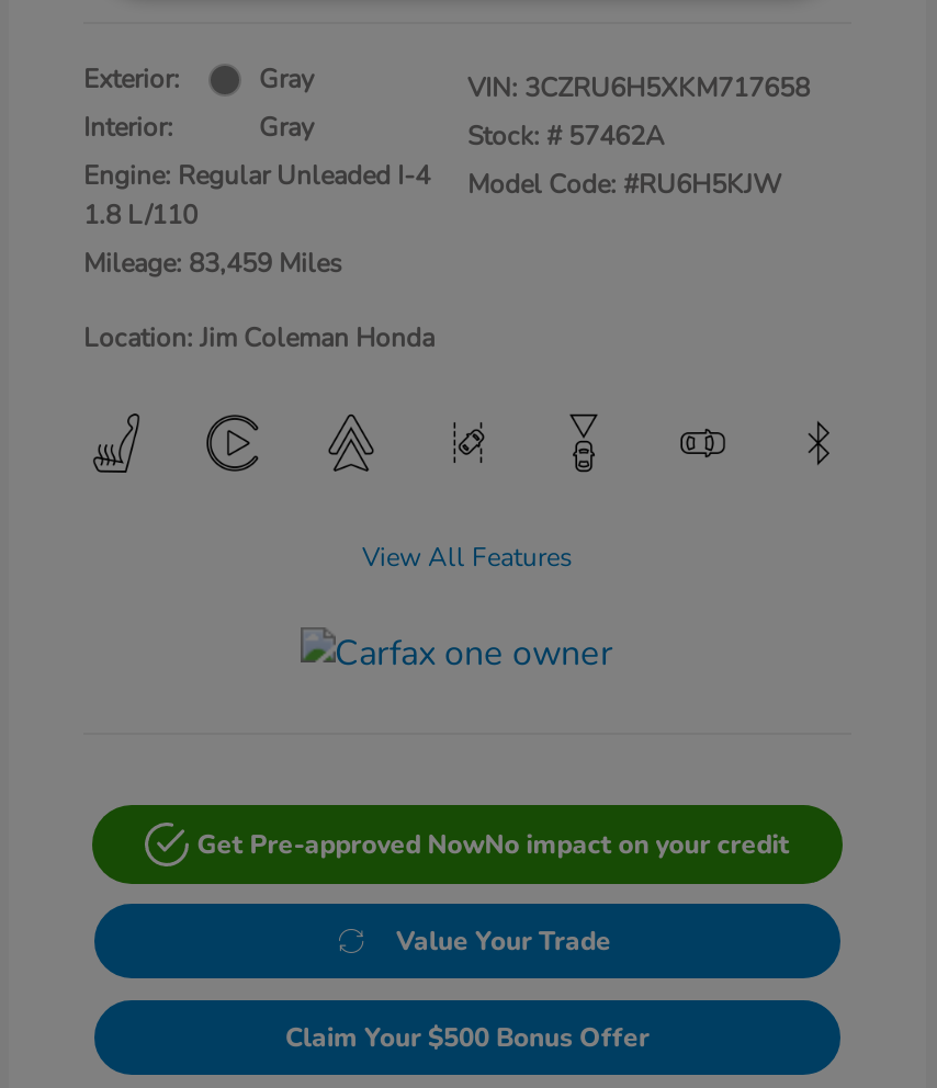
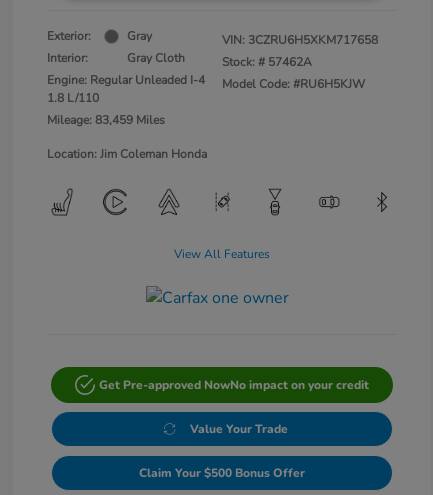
- Gray
+ Gray Cloth
